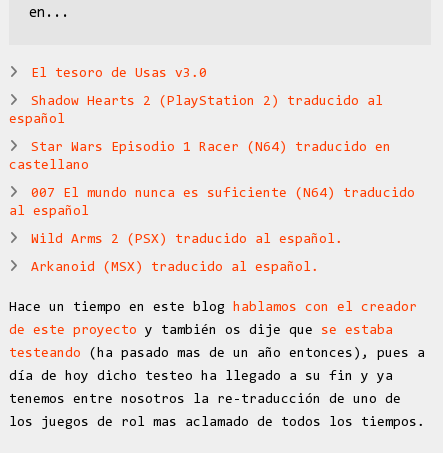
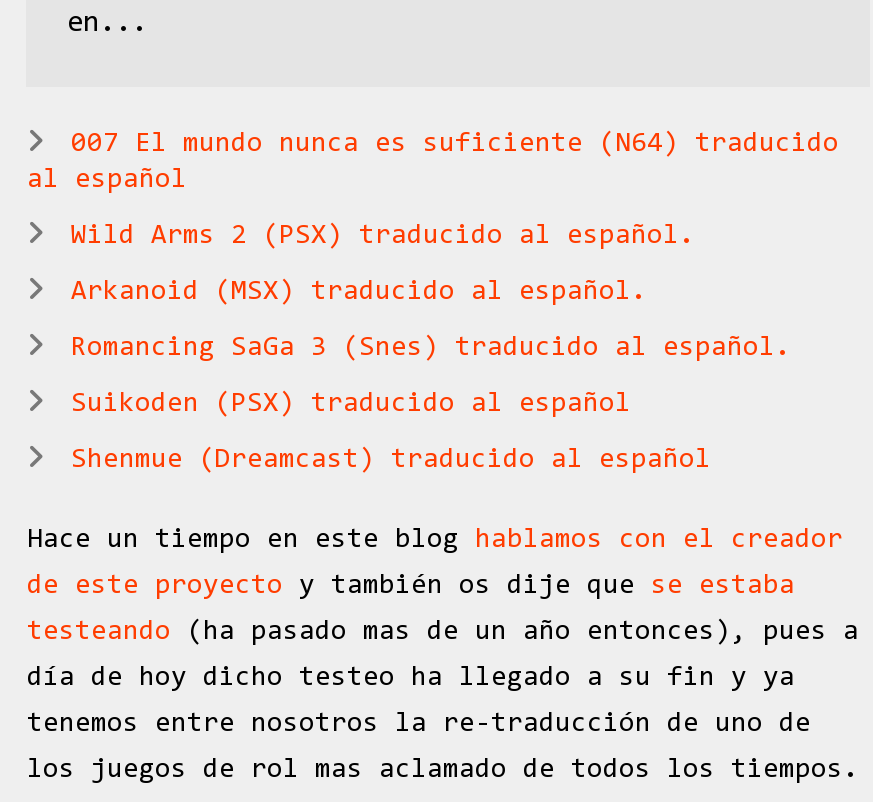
- El tesoro de Usas v3.0
- Shadow Hearts 2 (PlayStation 2) traducido al
- español
- Star Wars Episodio 1 Racer (N64) traducido en
- castellano

moved up: 007 El mundo nunca es suficiente (N64) traducido | al español | Wild Arms 2 (PSX) traducido al español. | Arkanoid (MSX) traducido al español.

+ Romancing SaGa 3 (Snes) traducido al español.
+ Suikoden (PSX) traducido al español
+ Shenmue (Dreamcast) traducido al español
